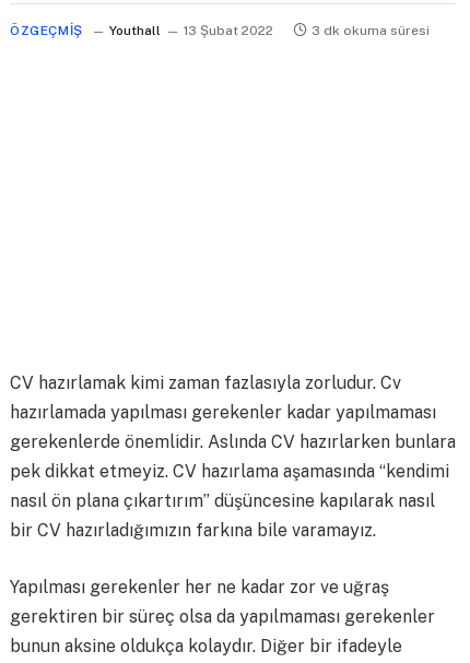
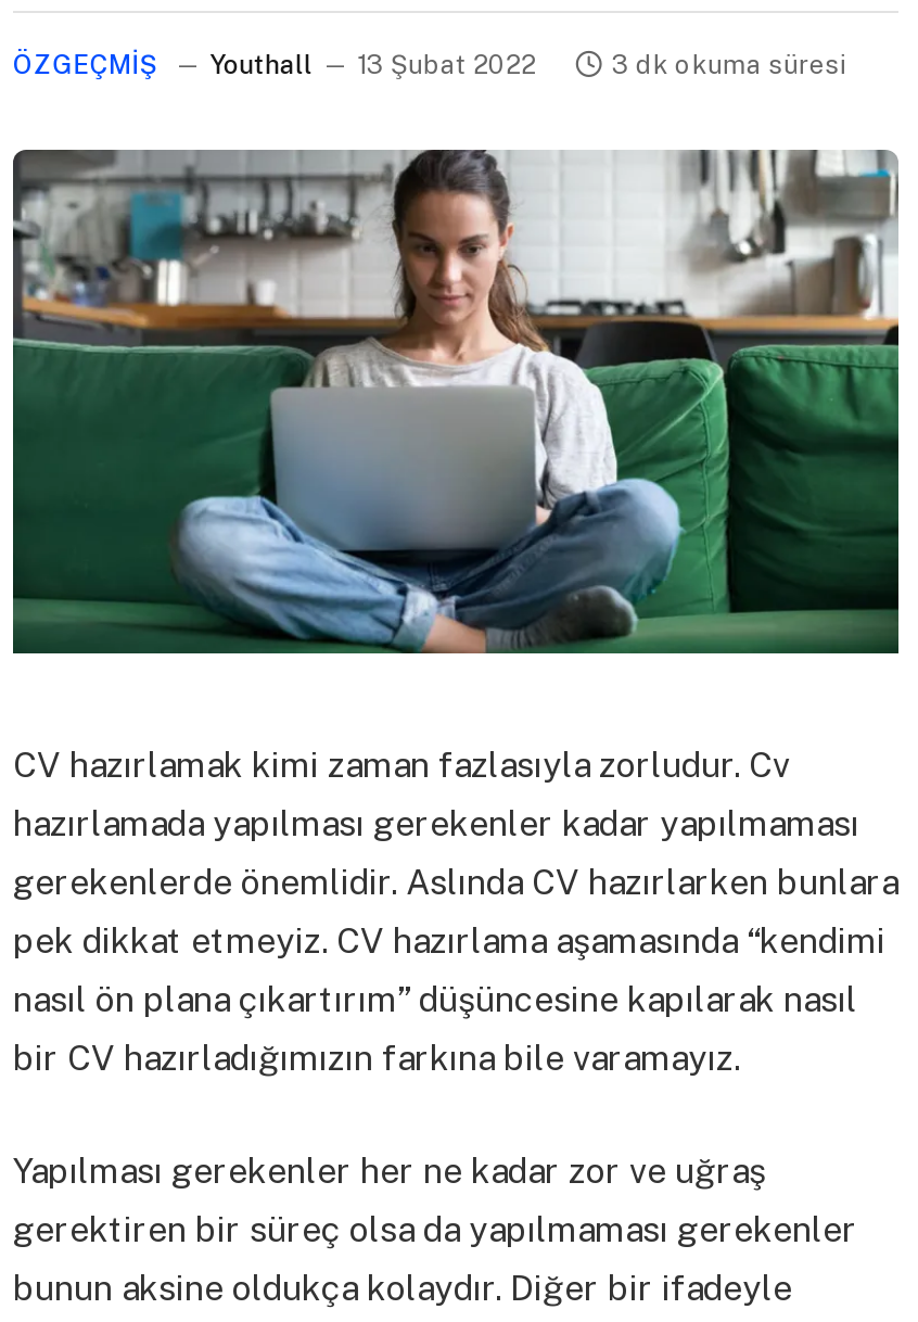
+ [image]
